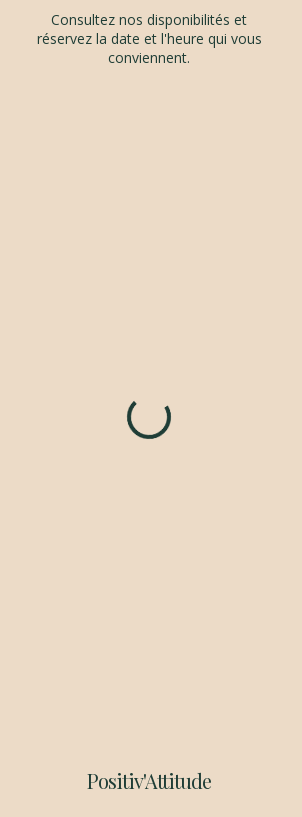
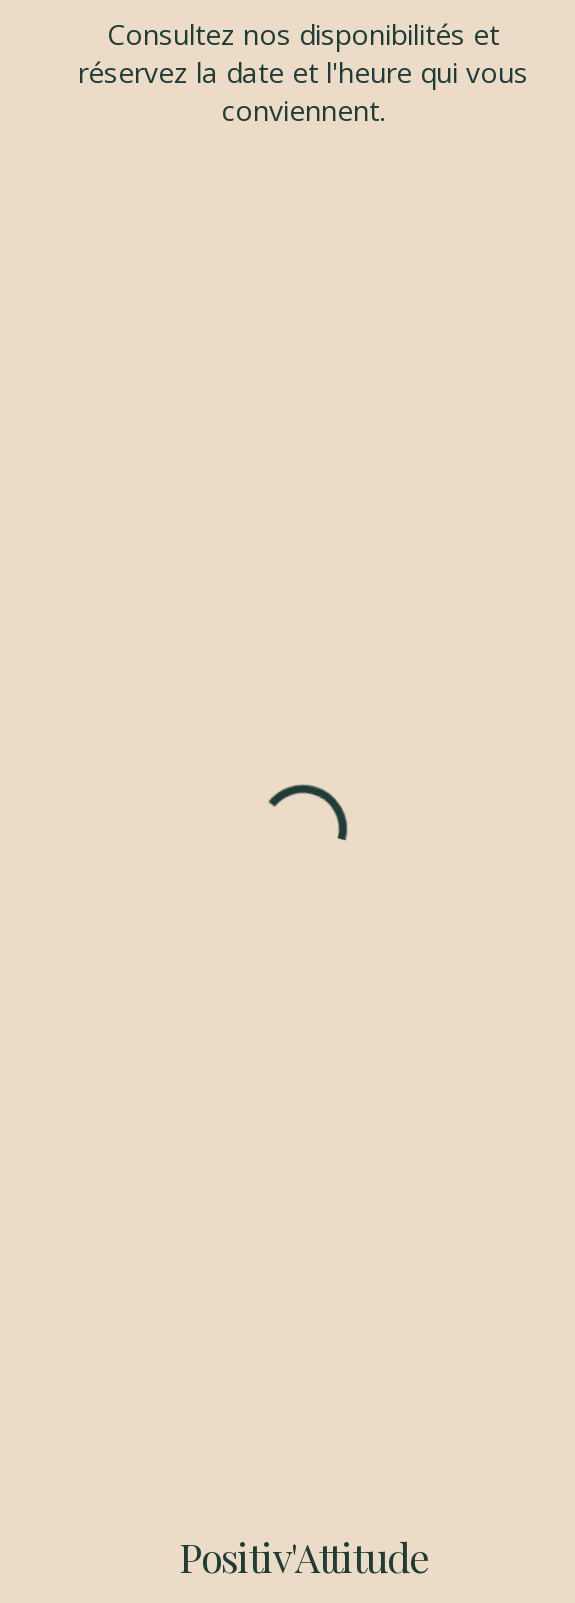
- [image]
+ [image]
